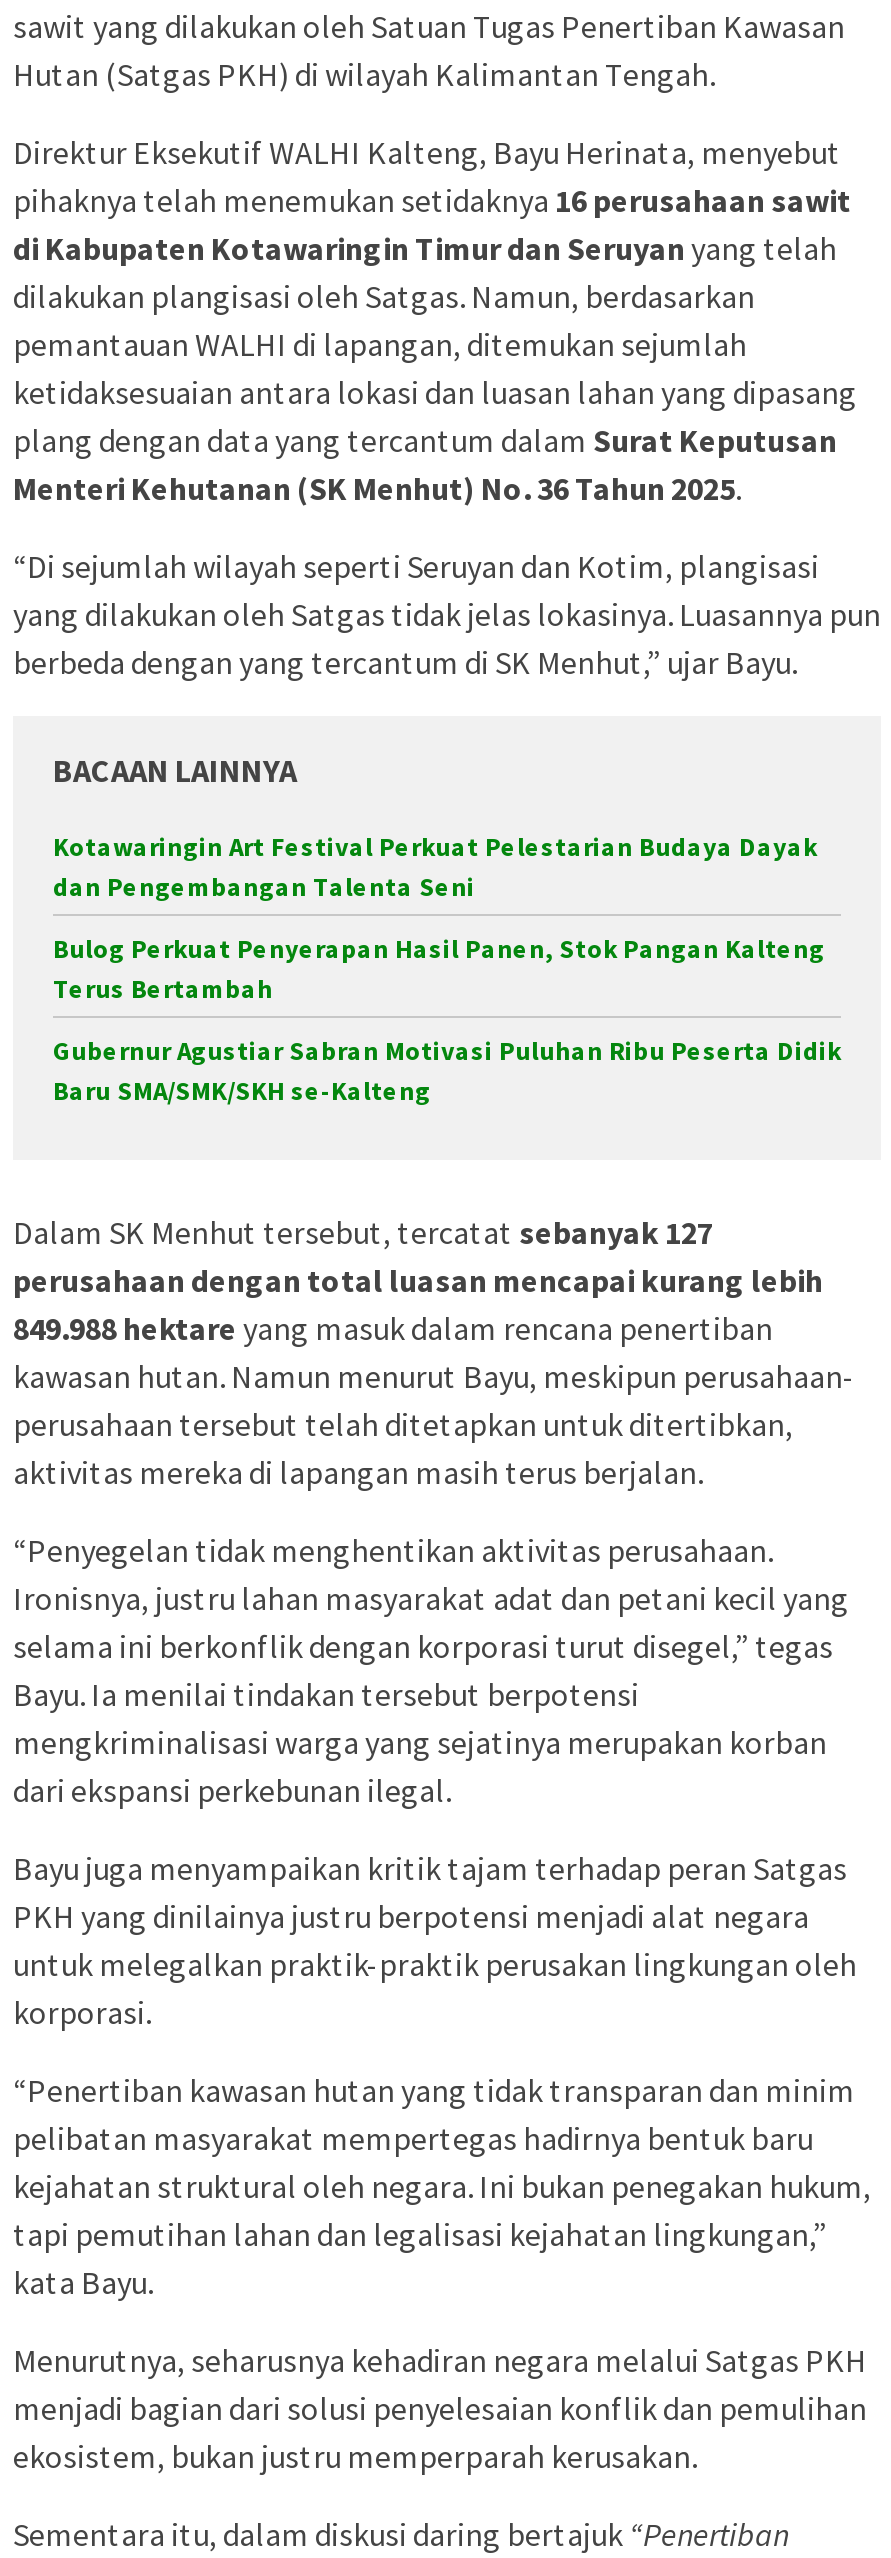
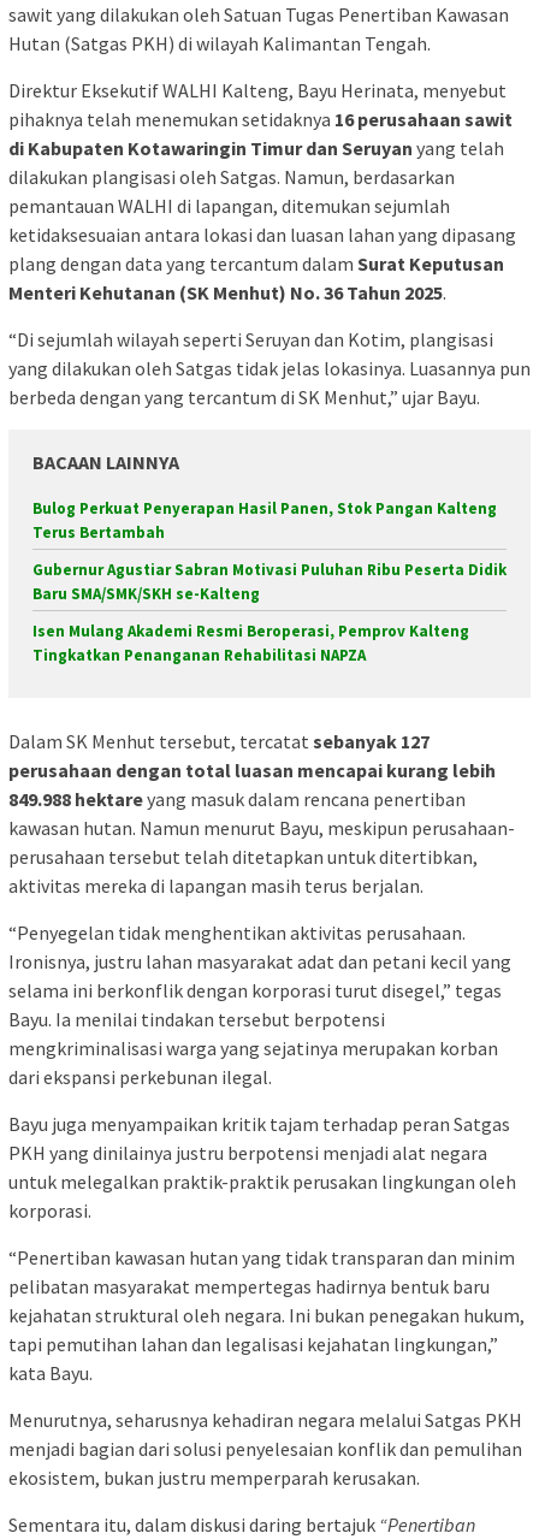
- Kotawaringin Art Festival Perkuat Pelestarian Budaya Dayak
- dan Pengembangan Talenta Seni

moved up: Bulog Perkuat Penyerapan Hasil Panen, Stok Pangan Kalteng | Terus Bertambah | Gubernur Agustiar Sabran Motivasi Puluhan Ribu Peserta Didik | Baru SMA/SMK/SKH se-Kalteng

+ Isen Mulang Akademi Resmi Beroperasi, Pemprov Kalteng
+ Tingkatkan Penanganan Rehabilitasi NAPZA
